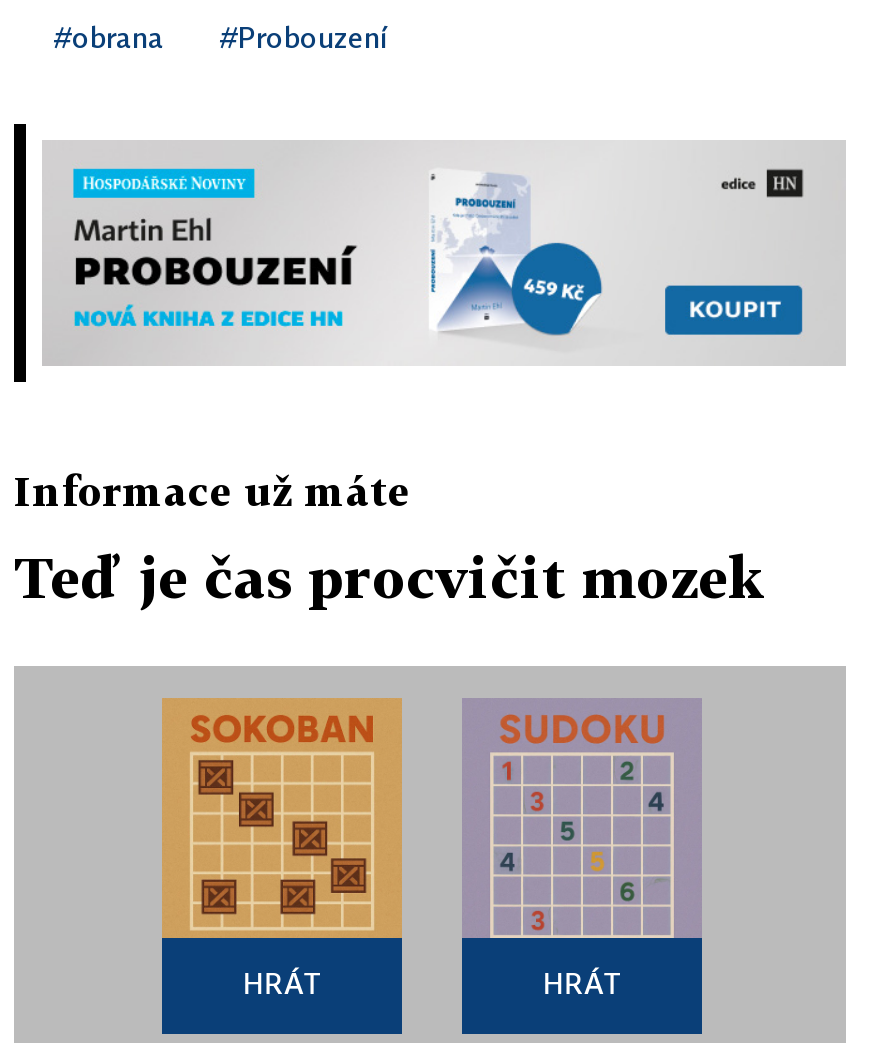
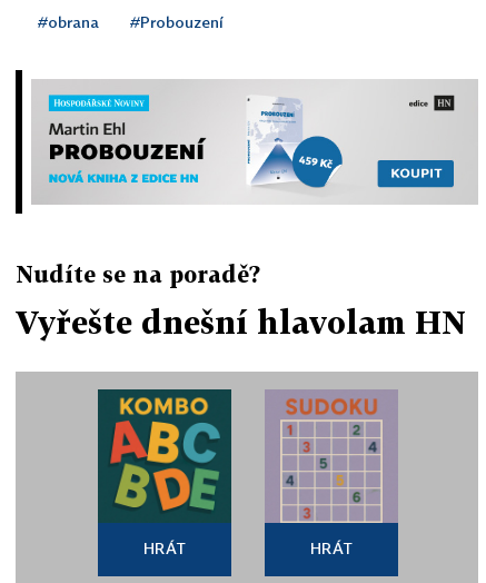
- Informace už máte
+ Nudíte se na poradě?

- Teď je čas procvičit mozek
+ Vyřešte dnešní hlavolam HN

- [image]
+ [image]
